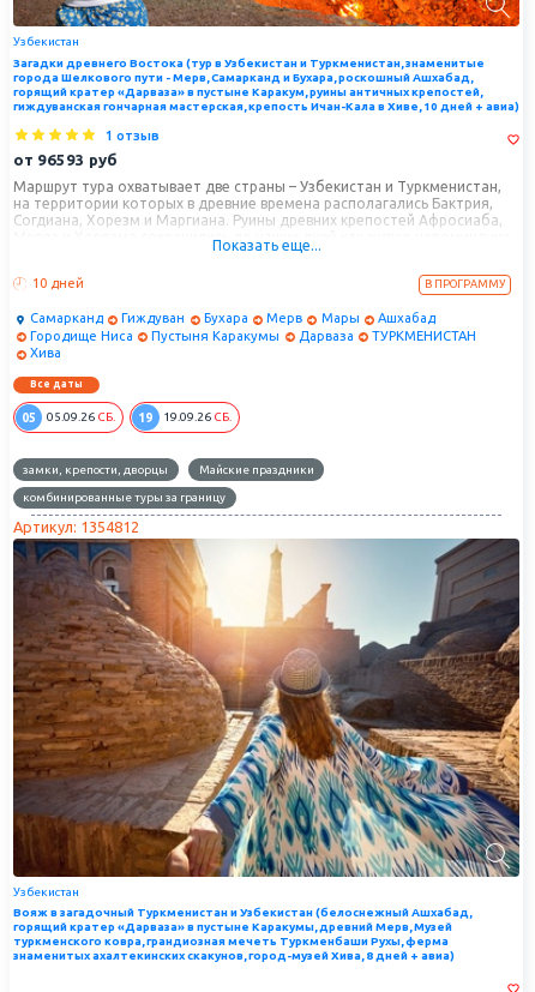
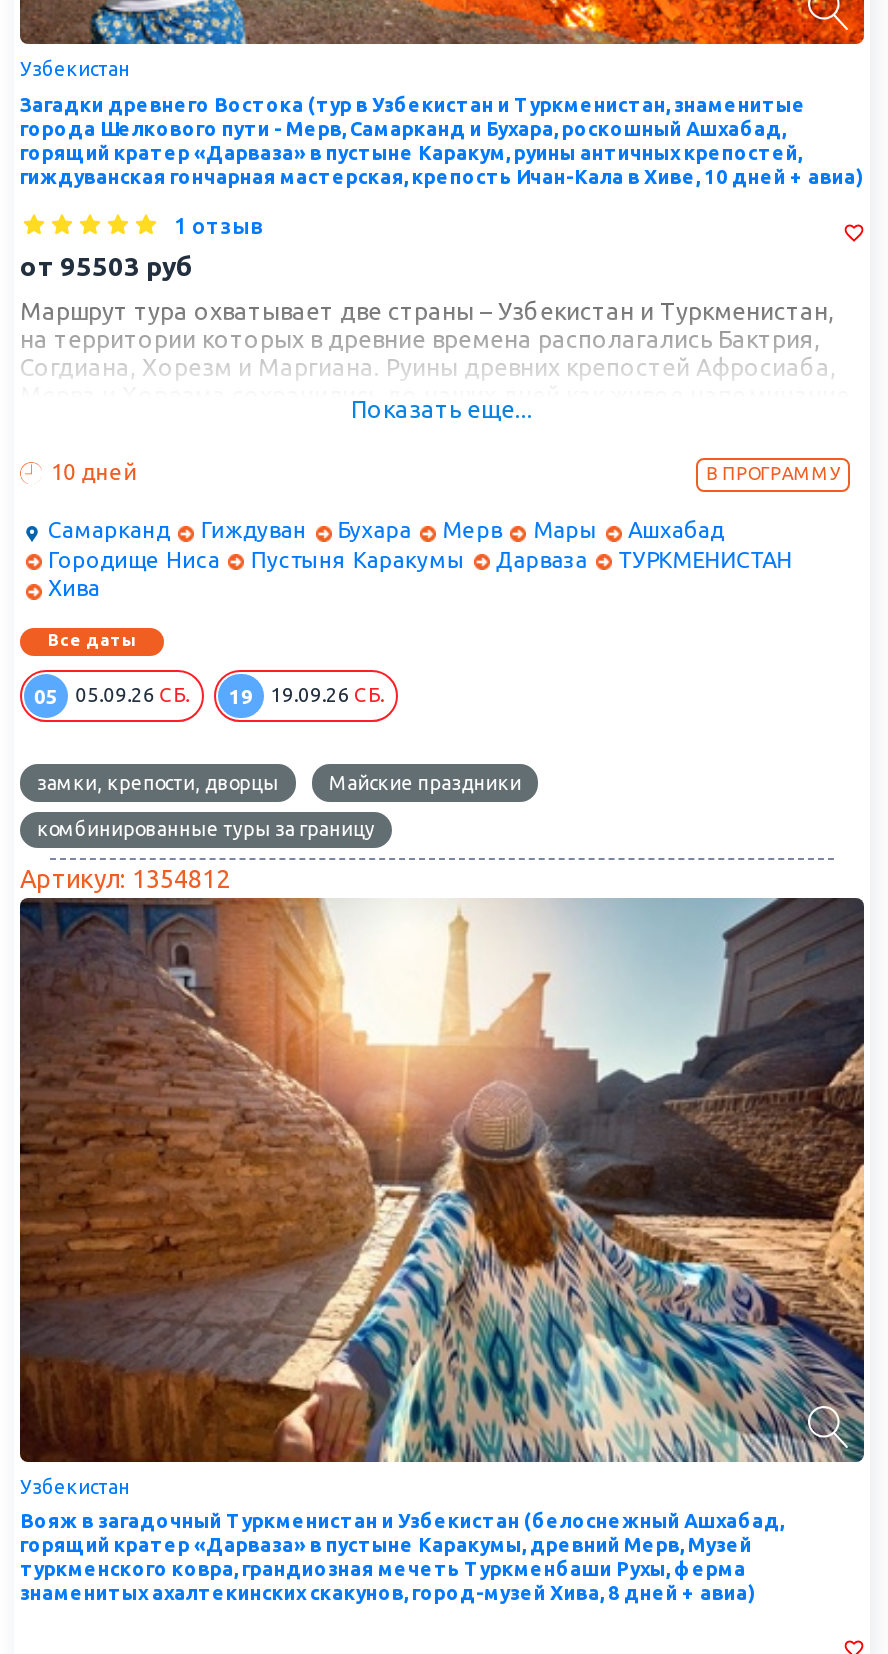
- от 96593 руб
+ от 95503 руб
